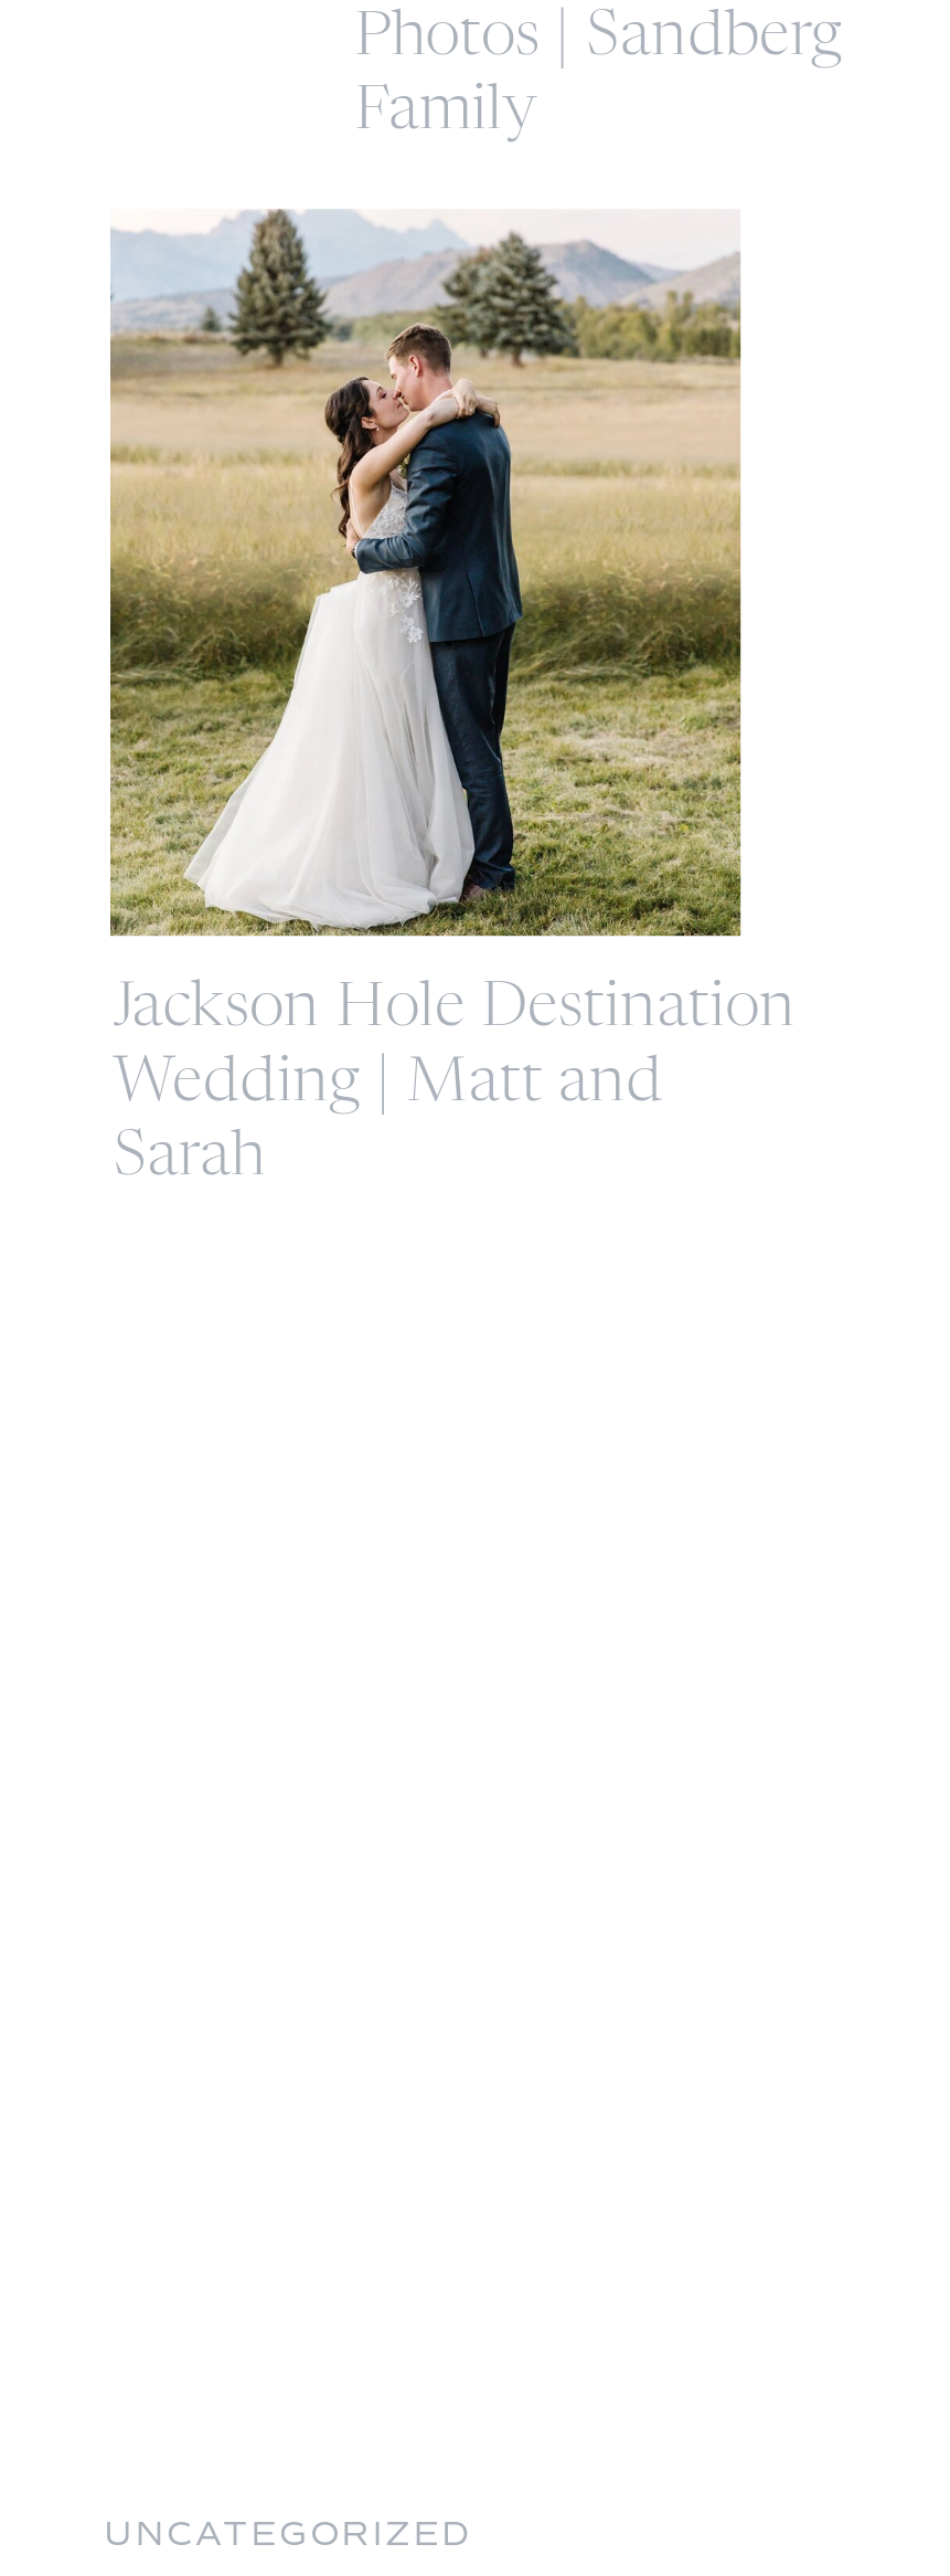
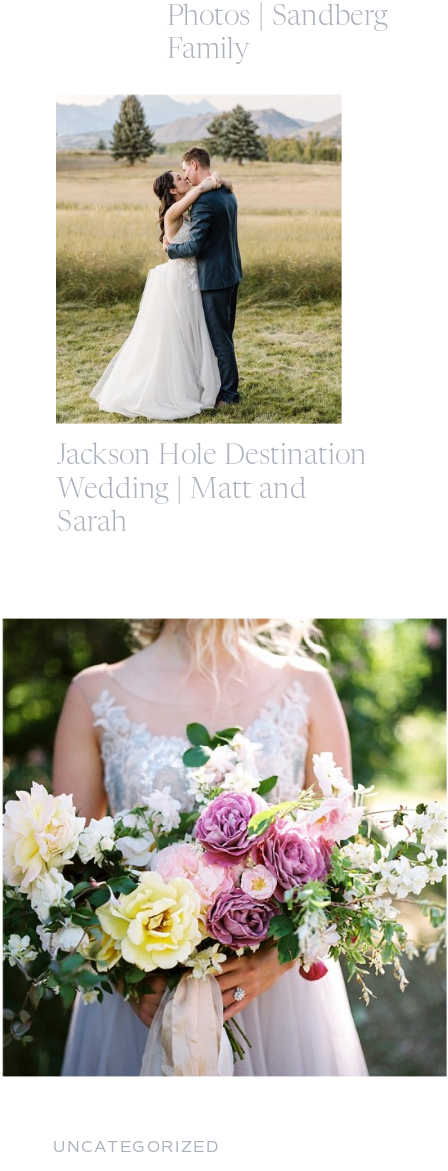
+ [image]
